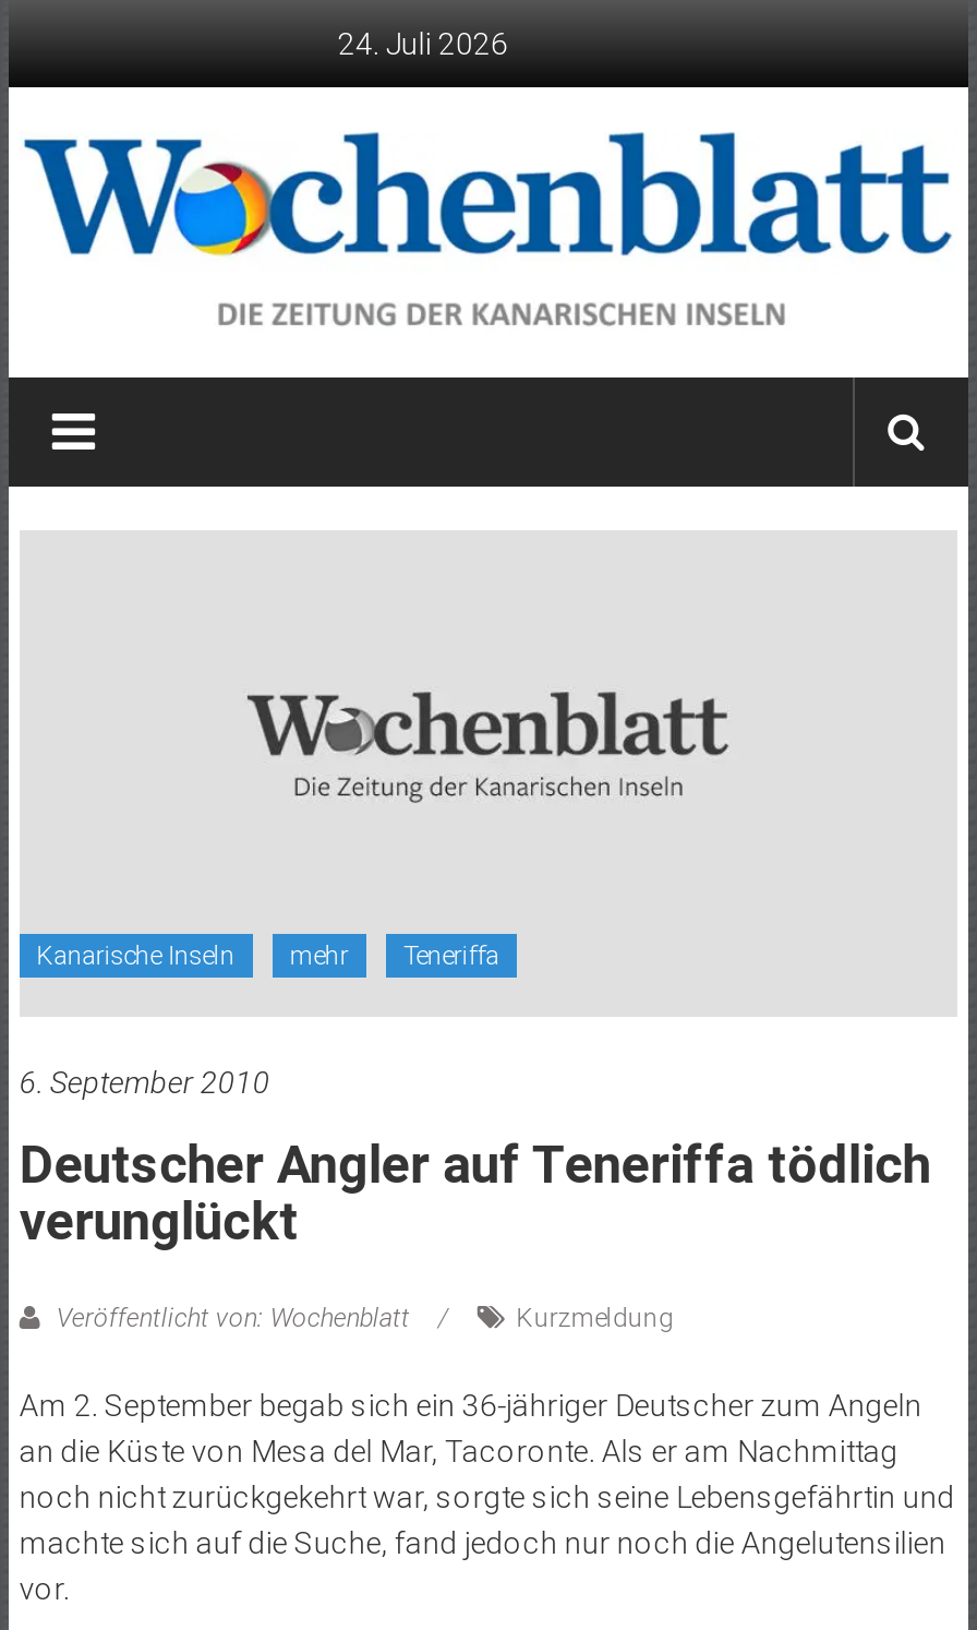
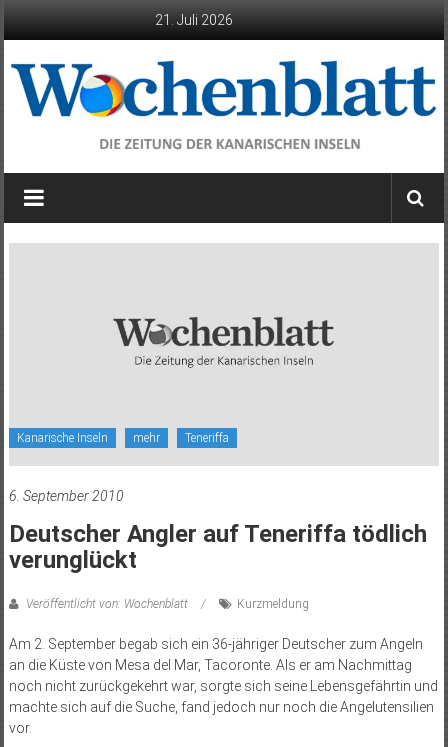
- 24. Juli 2026
+ 21. Juli 2026
